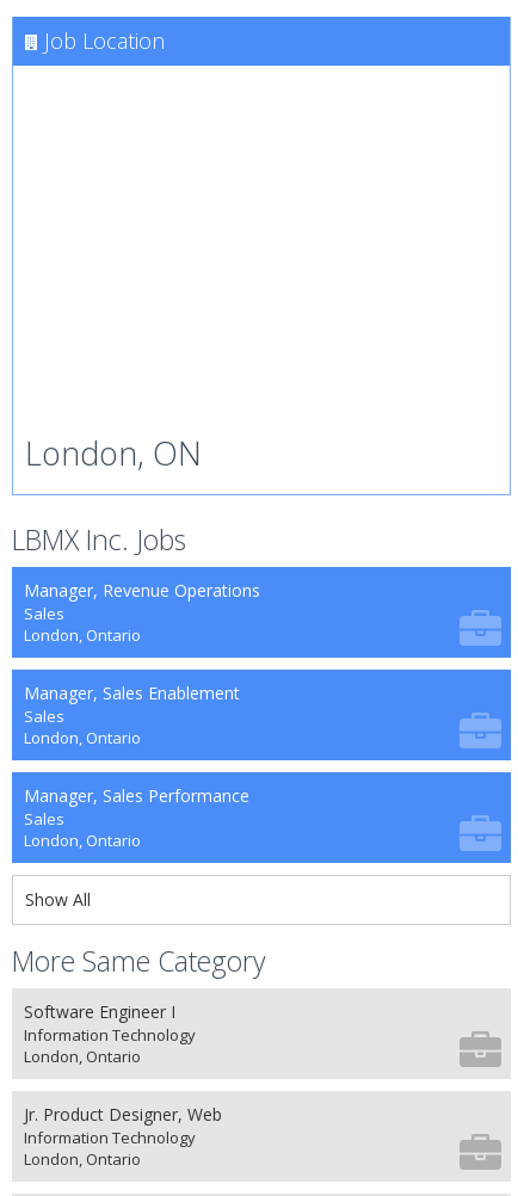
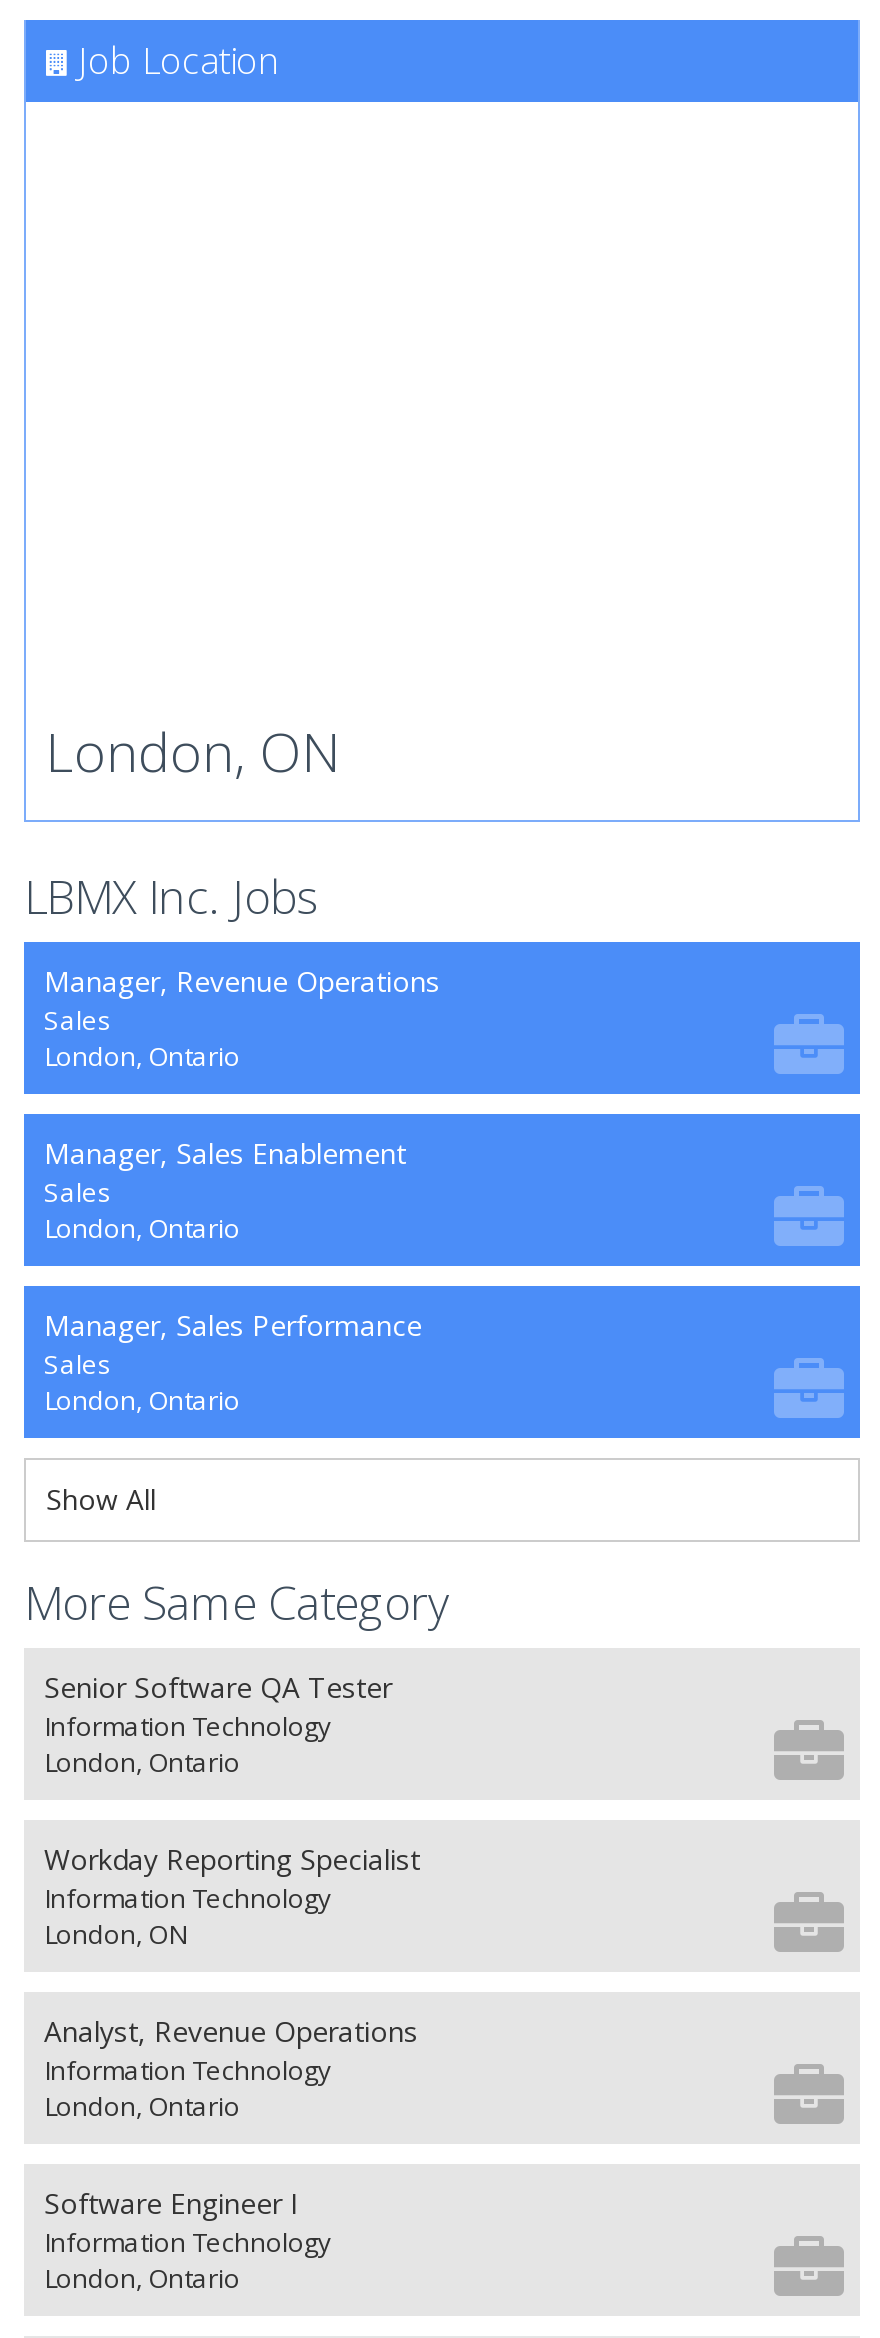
+ Senior Software QA Tester

moved down: Software Engineer I

- Jr. Product Designer, Web
+ Workday Reporting Specialist
+ Information Technology
+ London, ON
+ Analyst, Revenue Operations
+ Information Technology
+ London, Ontario
